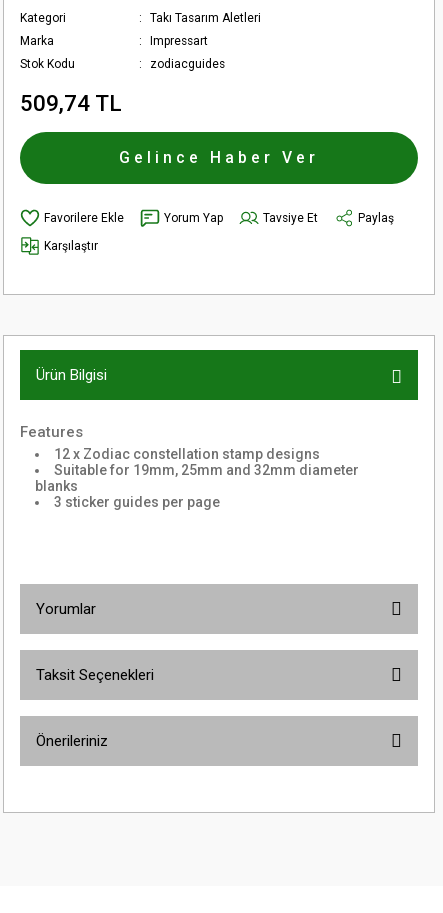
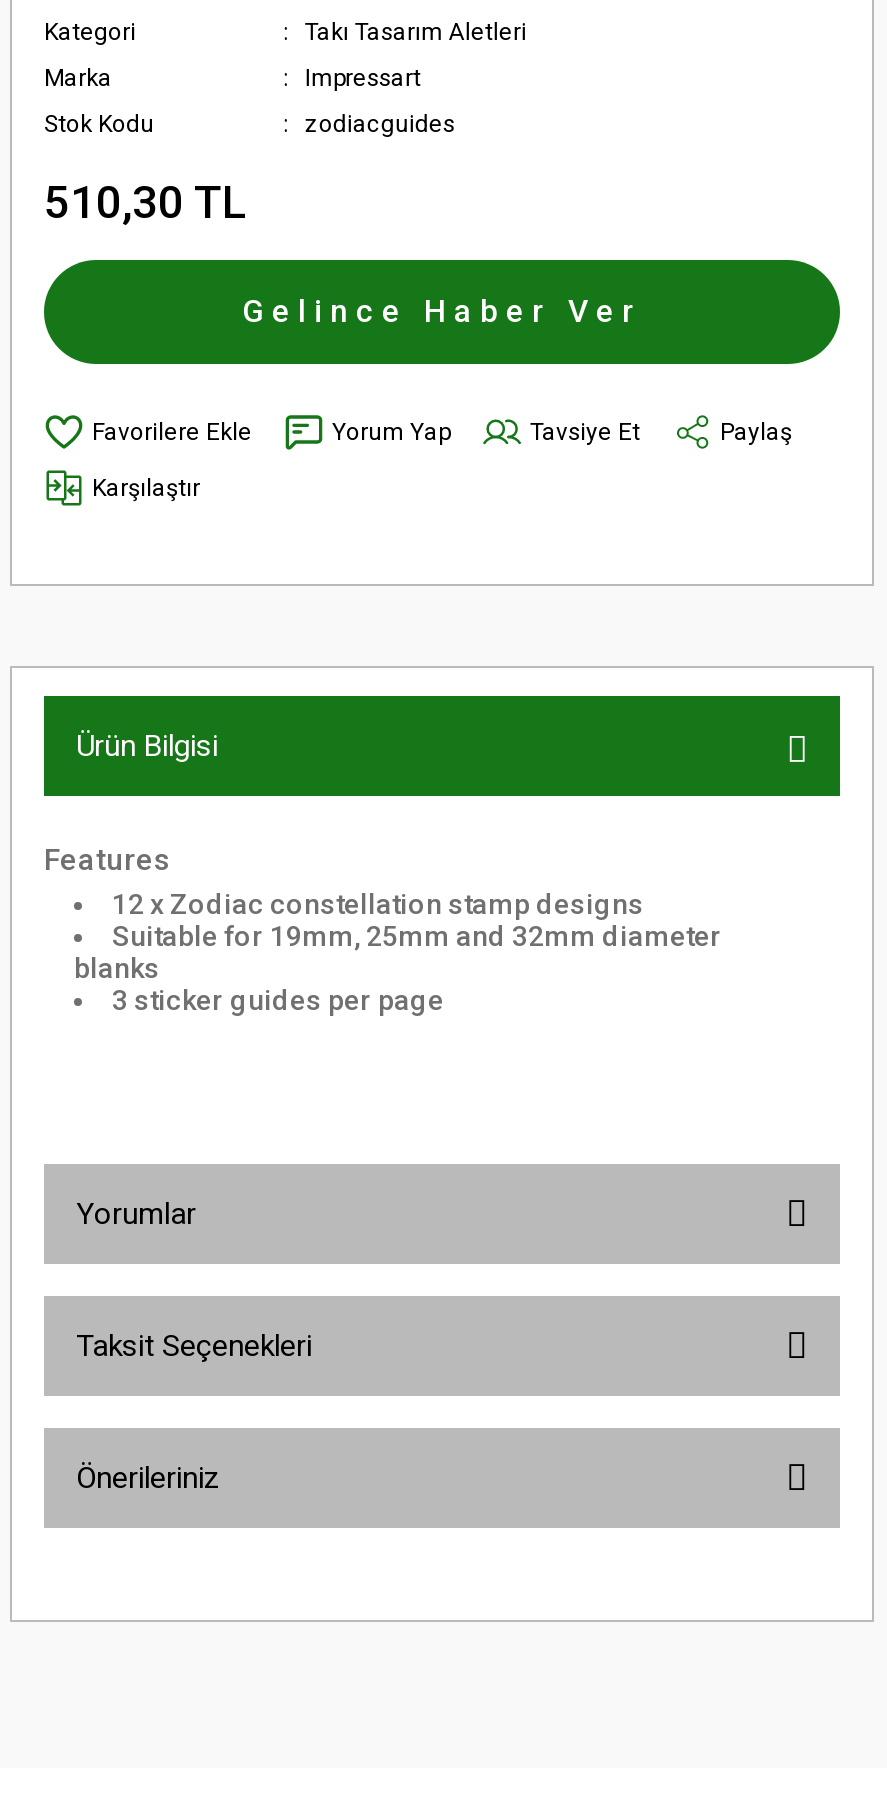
- 509,74 TL
+ 510,30 TL
